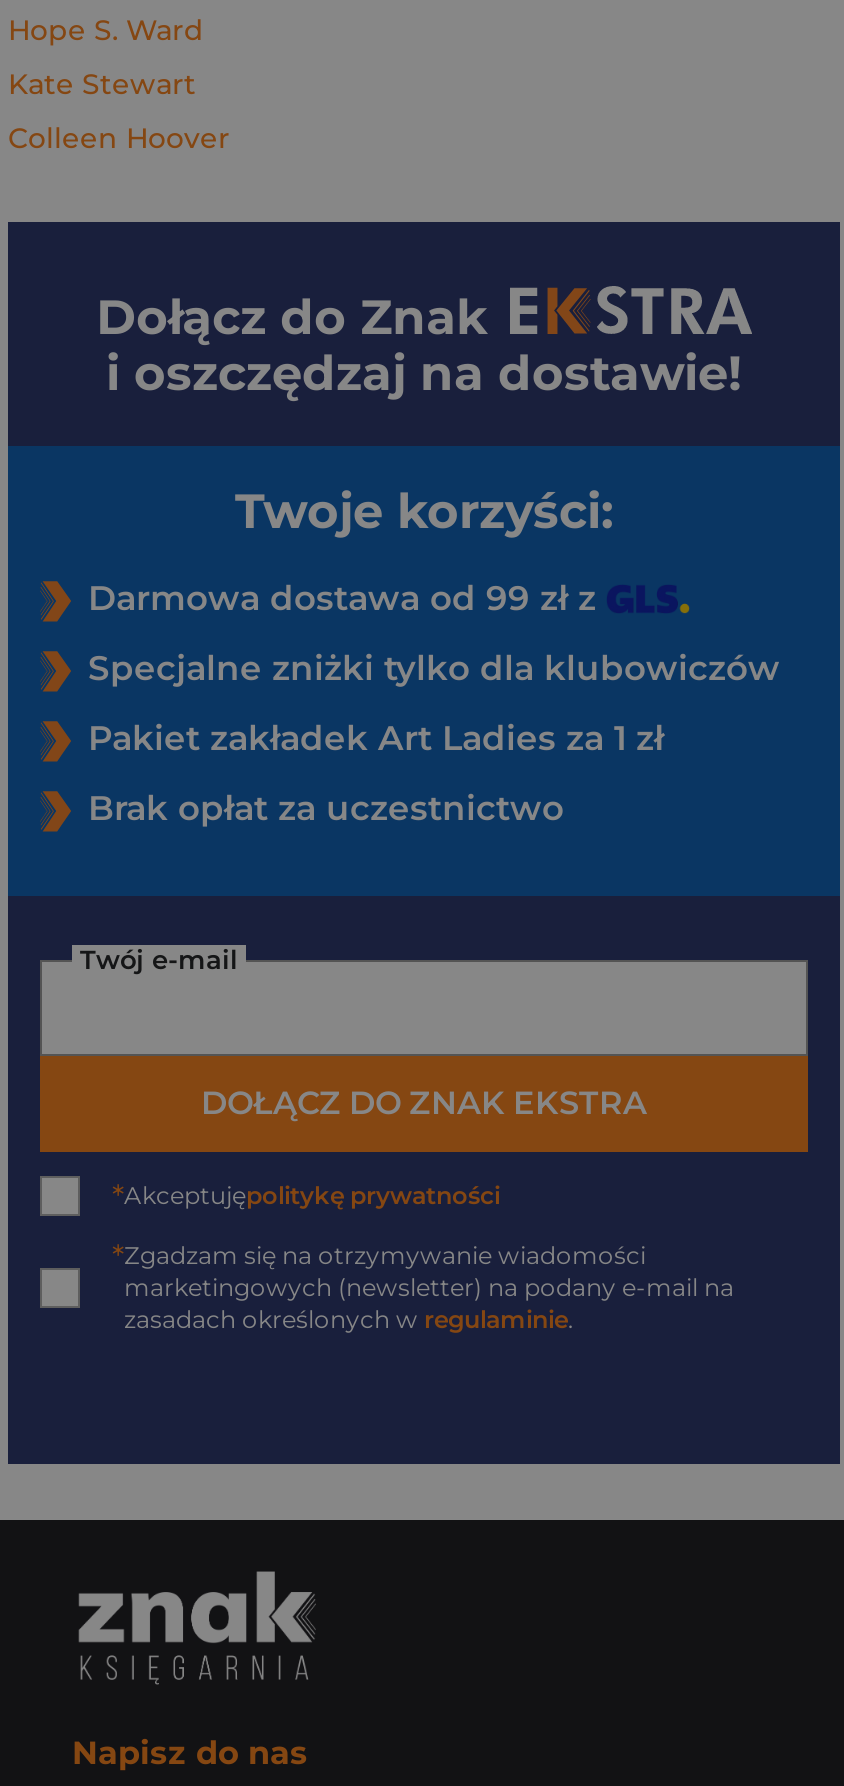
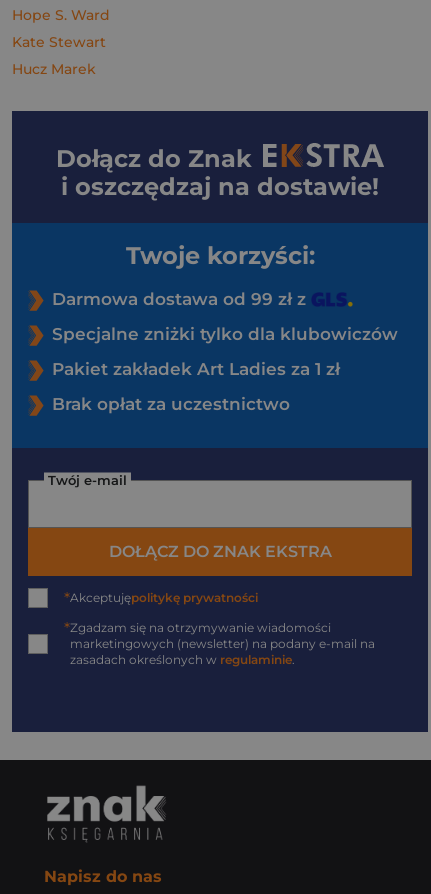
- Colleen Hoover
+ Hucz Marek
